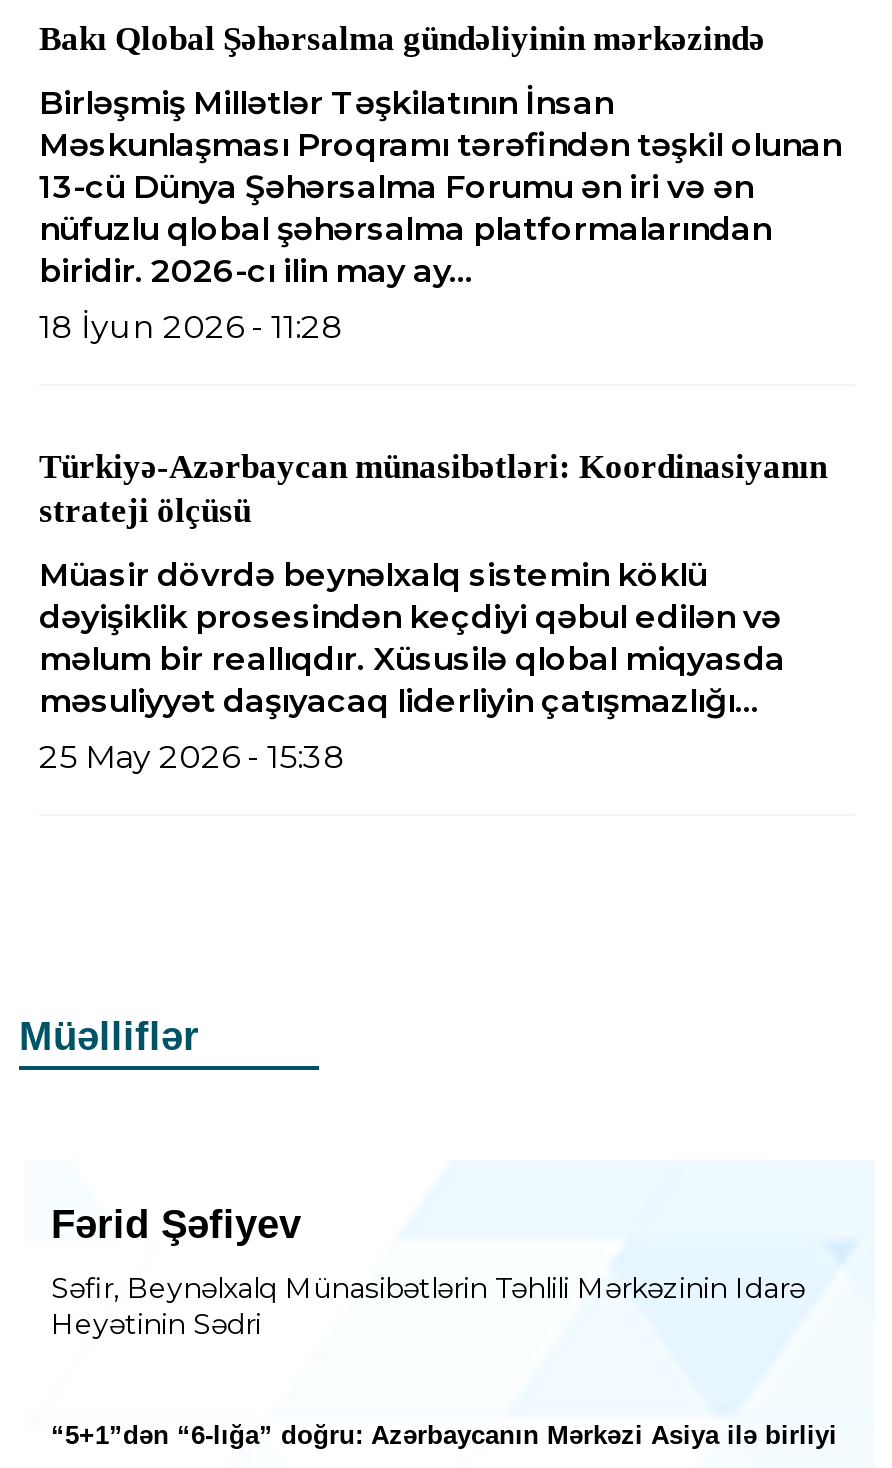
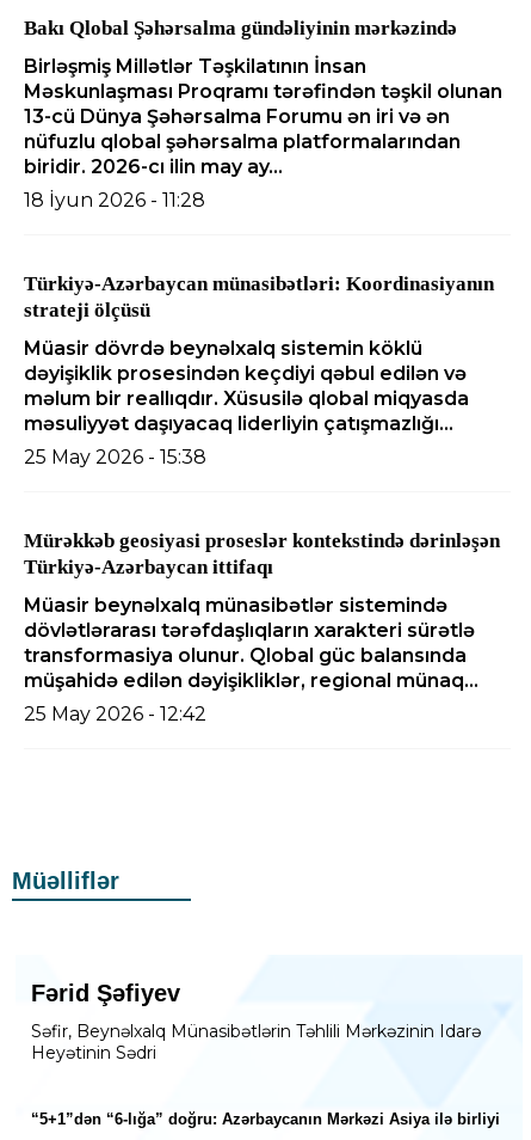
+ Mürəkkəb geosiyasi proseslər kontekstində dərinləşən
+ Türkiyə-Azərbaycan ittifaqı
+ Müasir beynəlxalq münasibətlər sistemində
+ dövlətlərarası tərəfdaşlıqların xarakteri sürətlə
+ transformasiya olunur. Qlobal güc balansında
+ müşahidə edilən dəyişikliklər, regional münaq...
+ 25 May 2026 - 12:42
